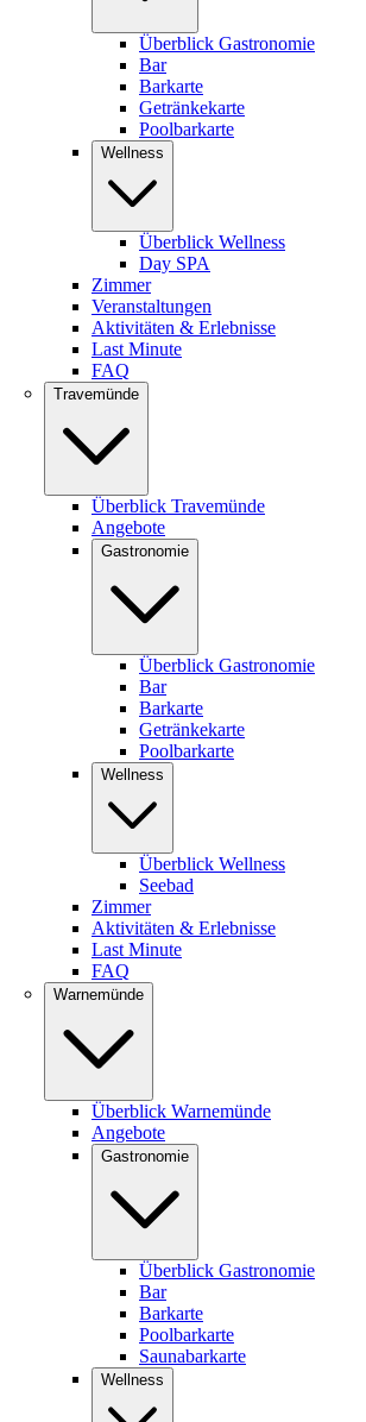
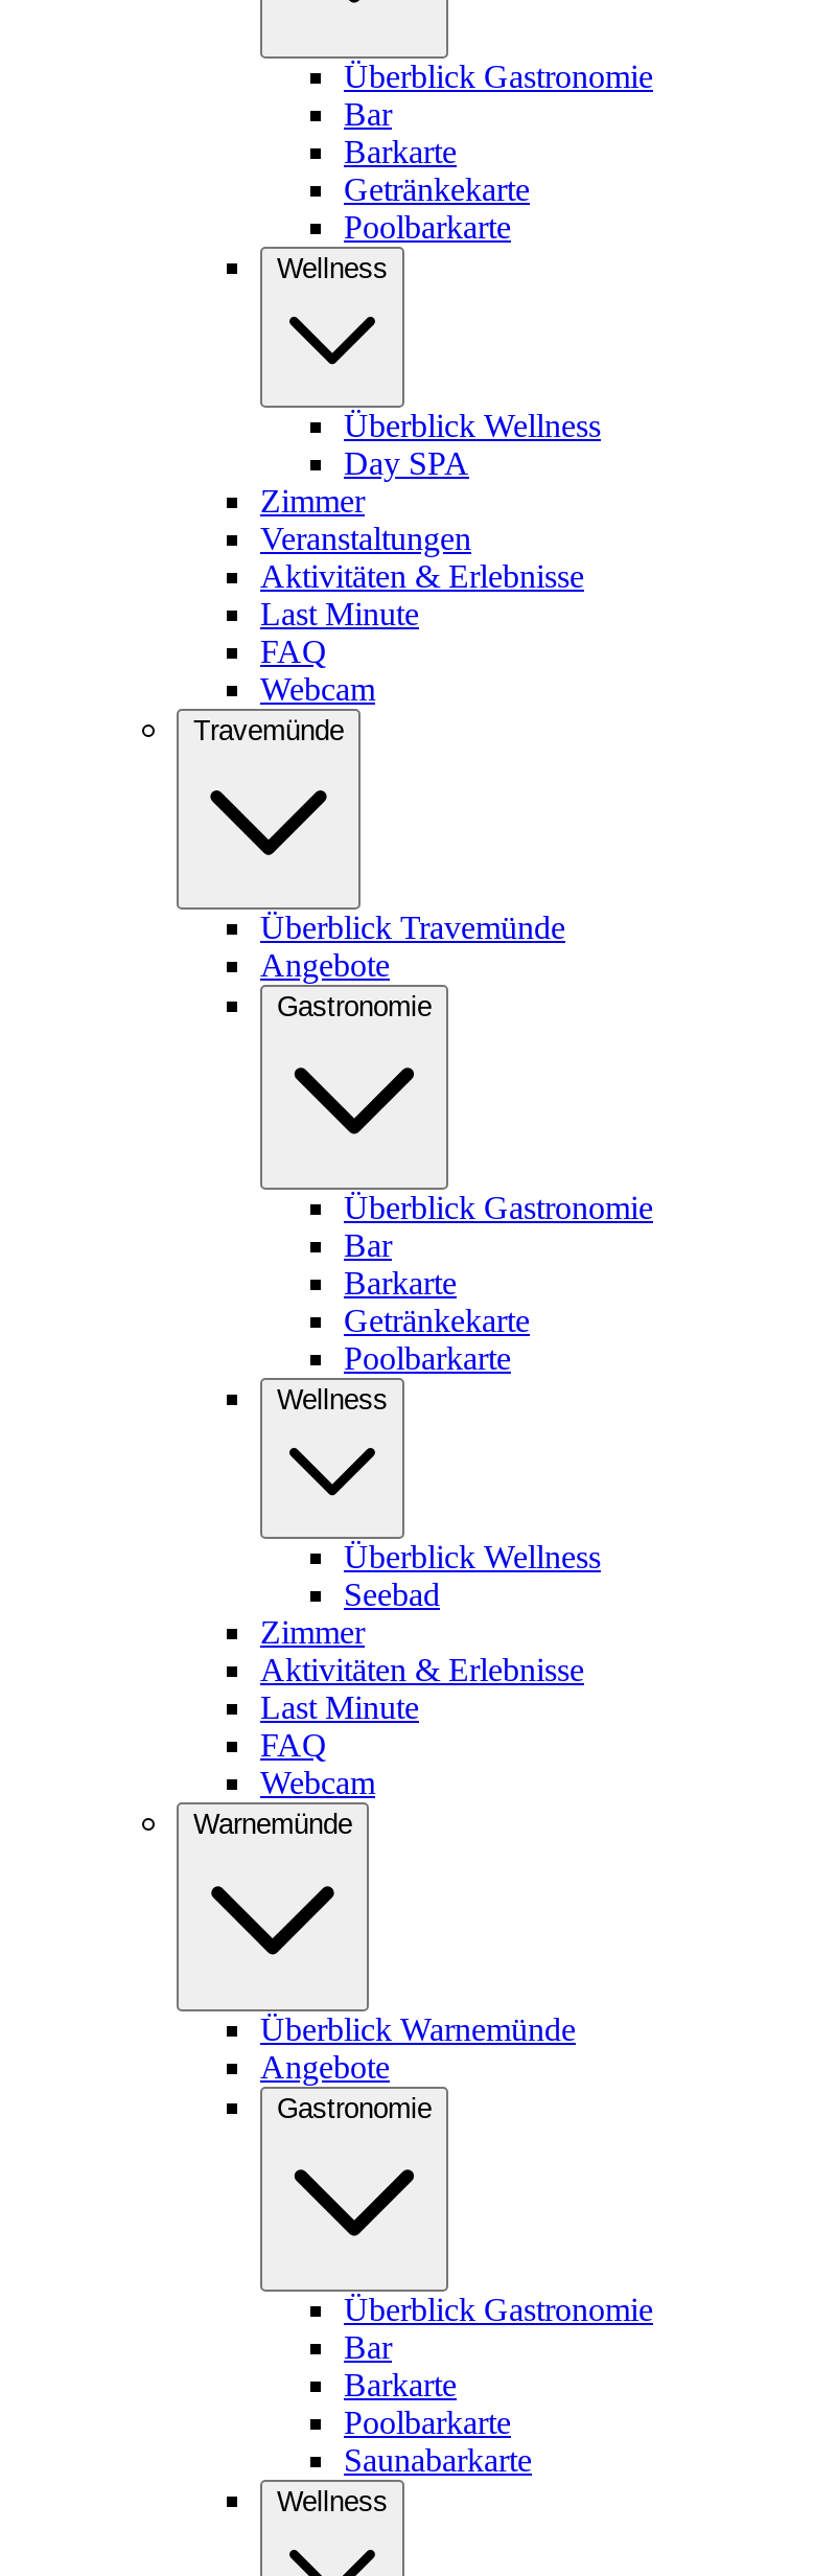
+ Webcam

+ Webcam
